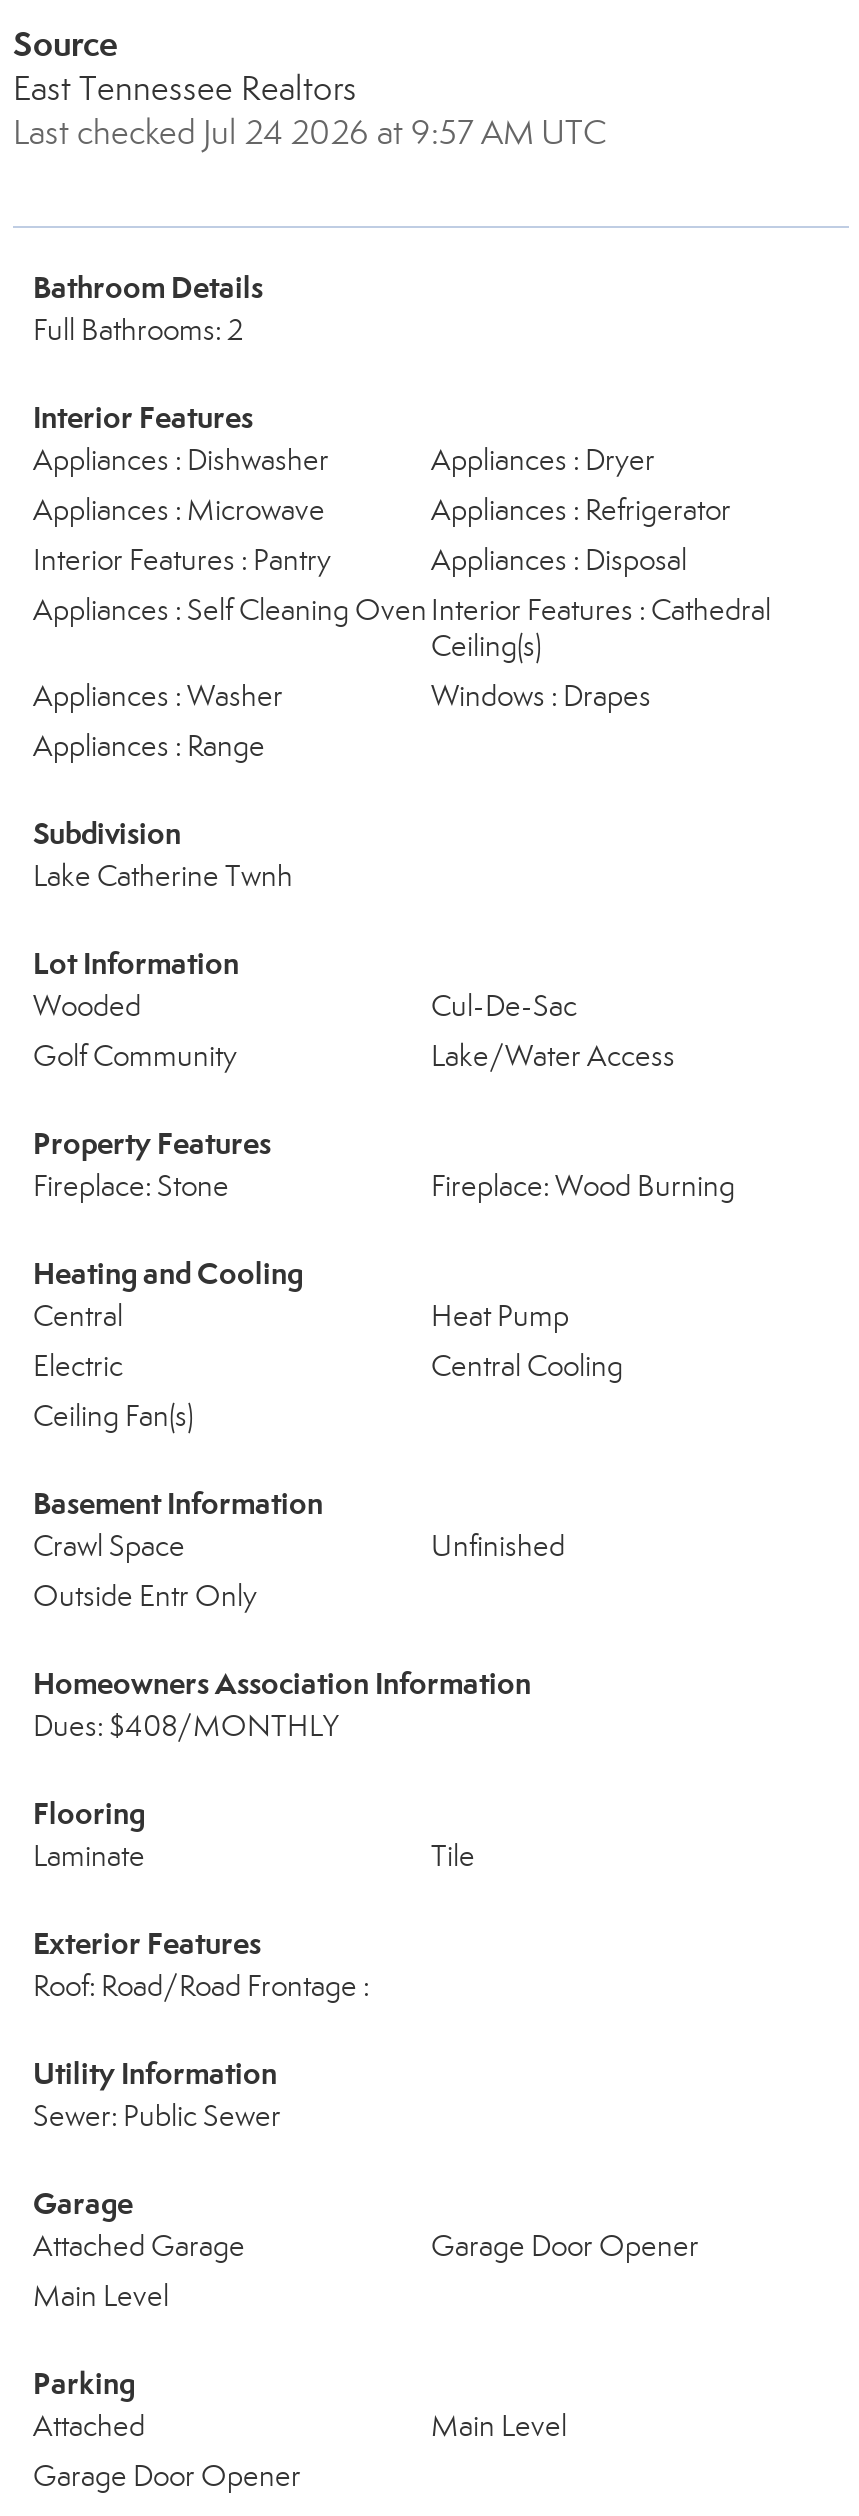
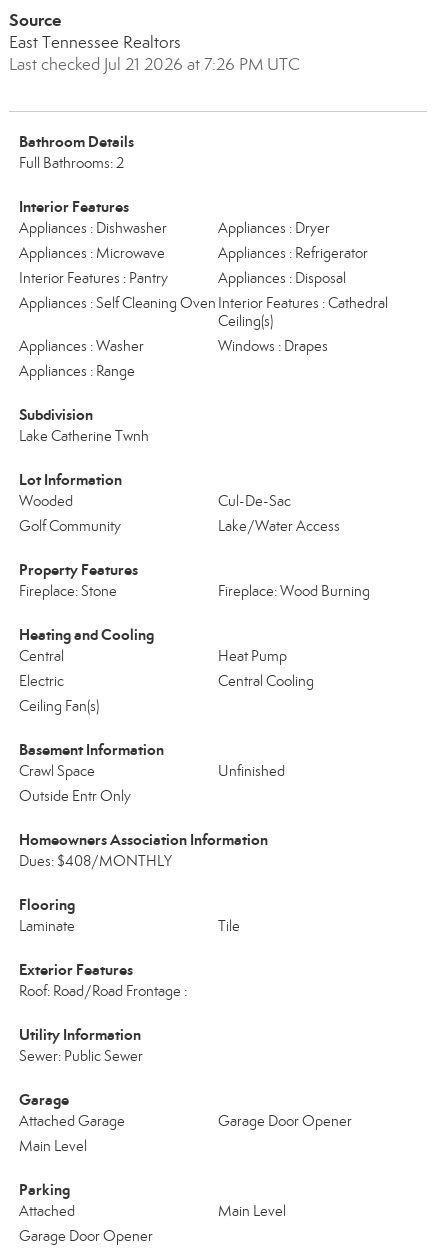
- Last checked Jul 24 2026 at 9:57 AM UTC
+ Last checked Jul 21 2026 at 7:26 PM UTC
